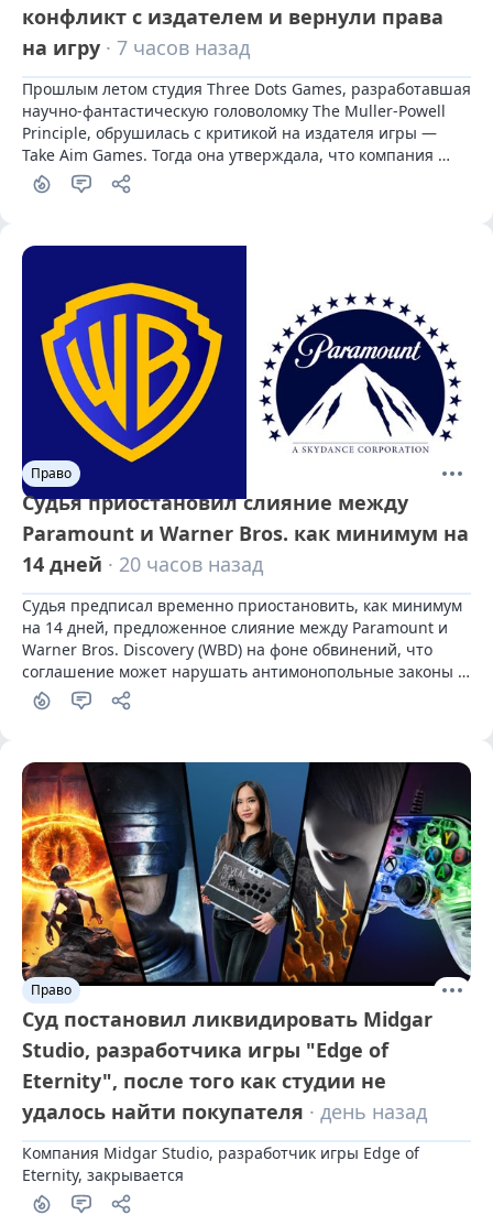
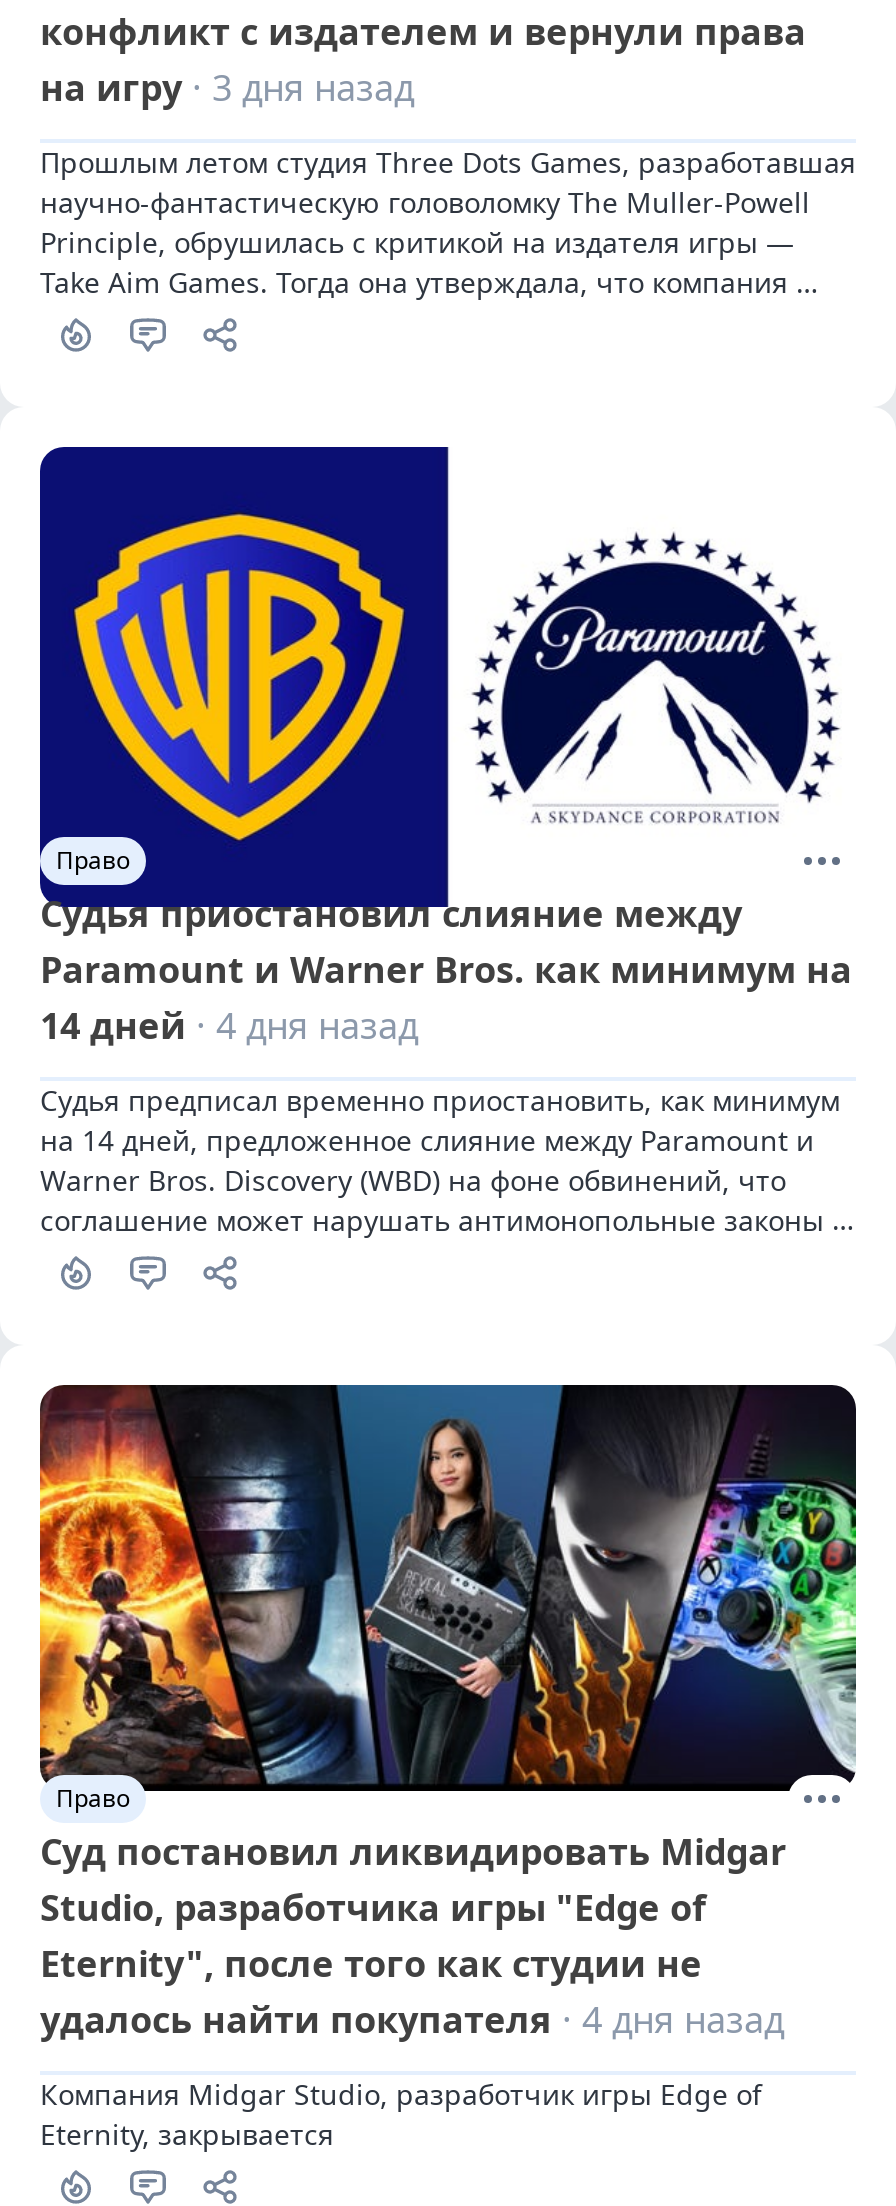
- на игру · 7 часов назад
+ на игру · 3 дня назад

- 14 дней · 20 часов назад
+ 14 дней · 4 дня назад

- удалось найти покупателя · день назад
+ удалось найти покупателя · 4 дня назад
